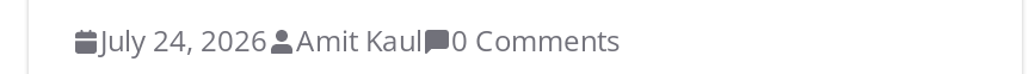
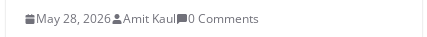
- July 24, 2026 Amit Kaul 0 Comments
+ May 28, 2026 Amit Kaul 0 Comments
